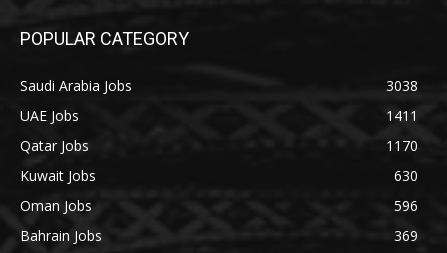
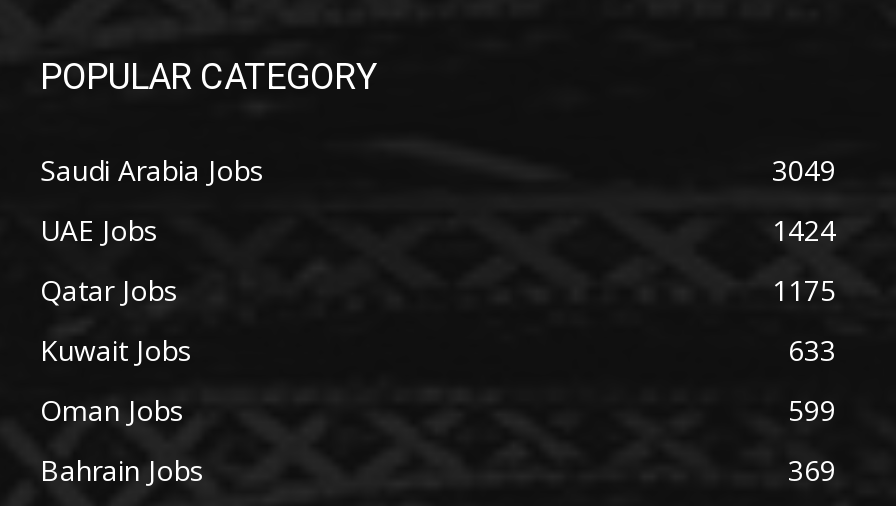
- 3038
+ 3049

- 1411
+ 1424

- 1170
+ 1175

- 630
+ 633

- 596
+ 599
